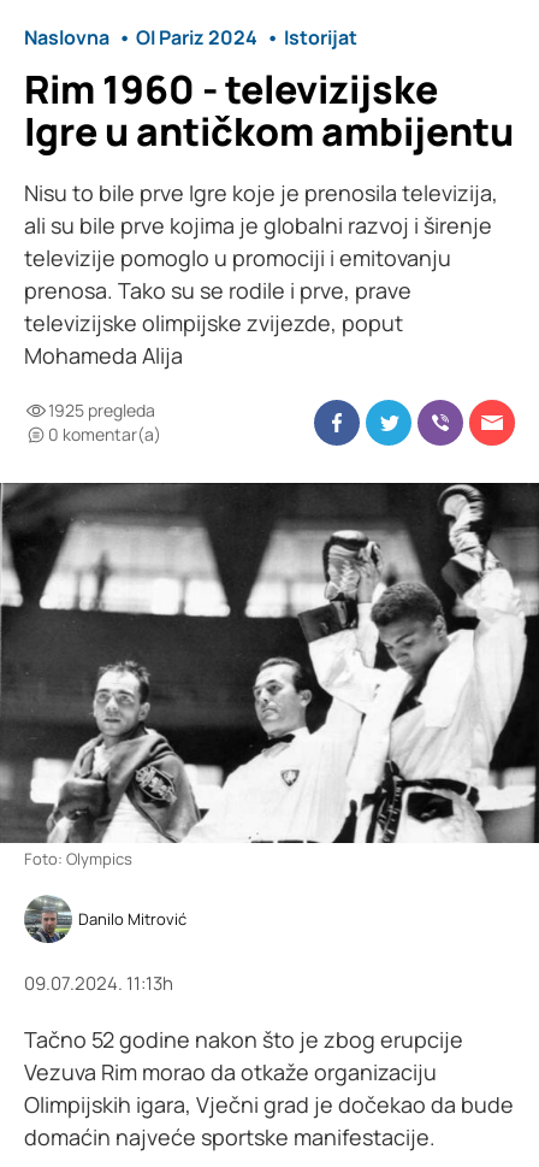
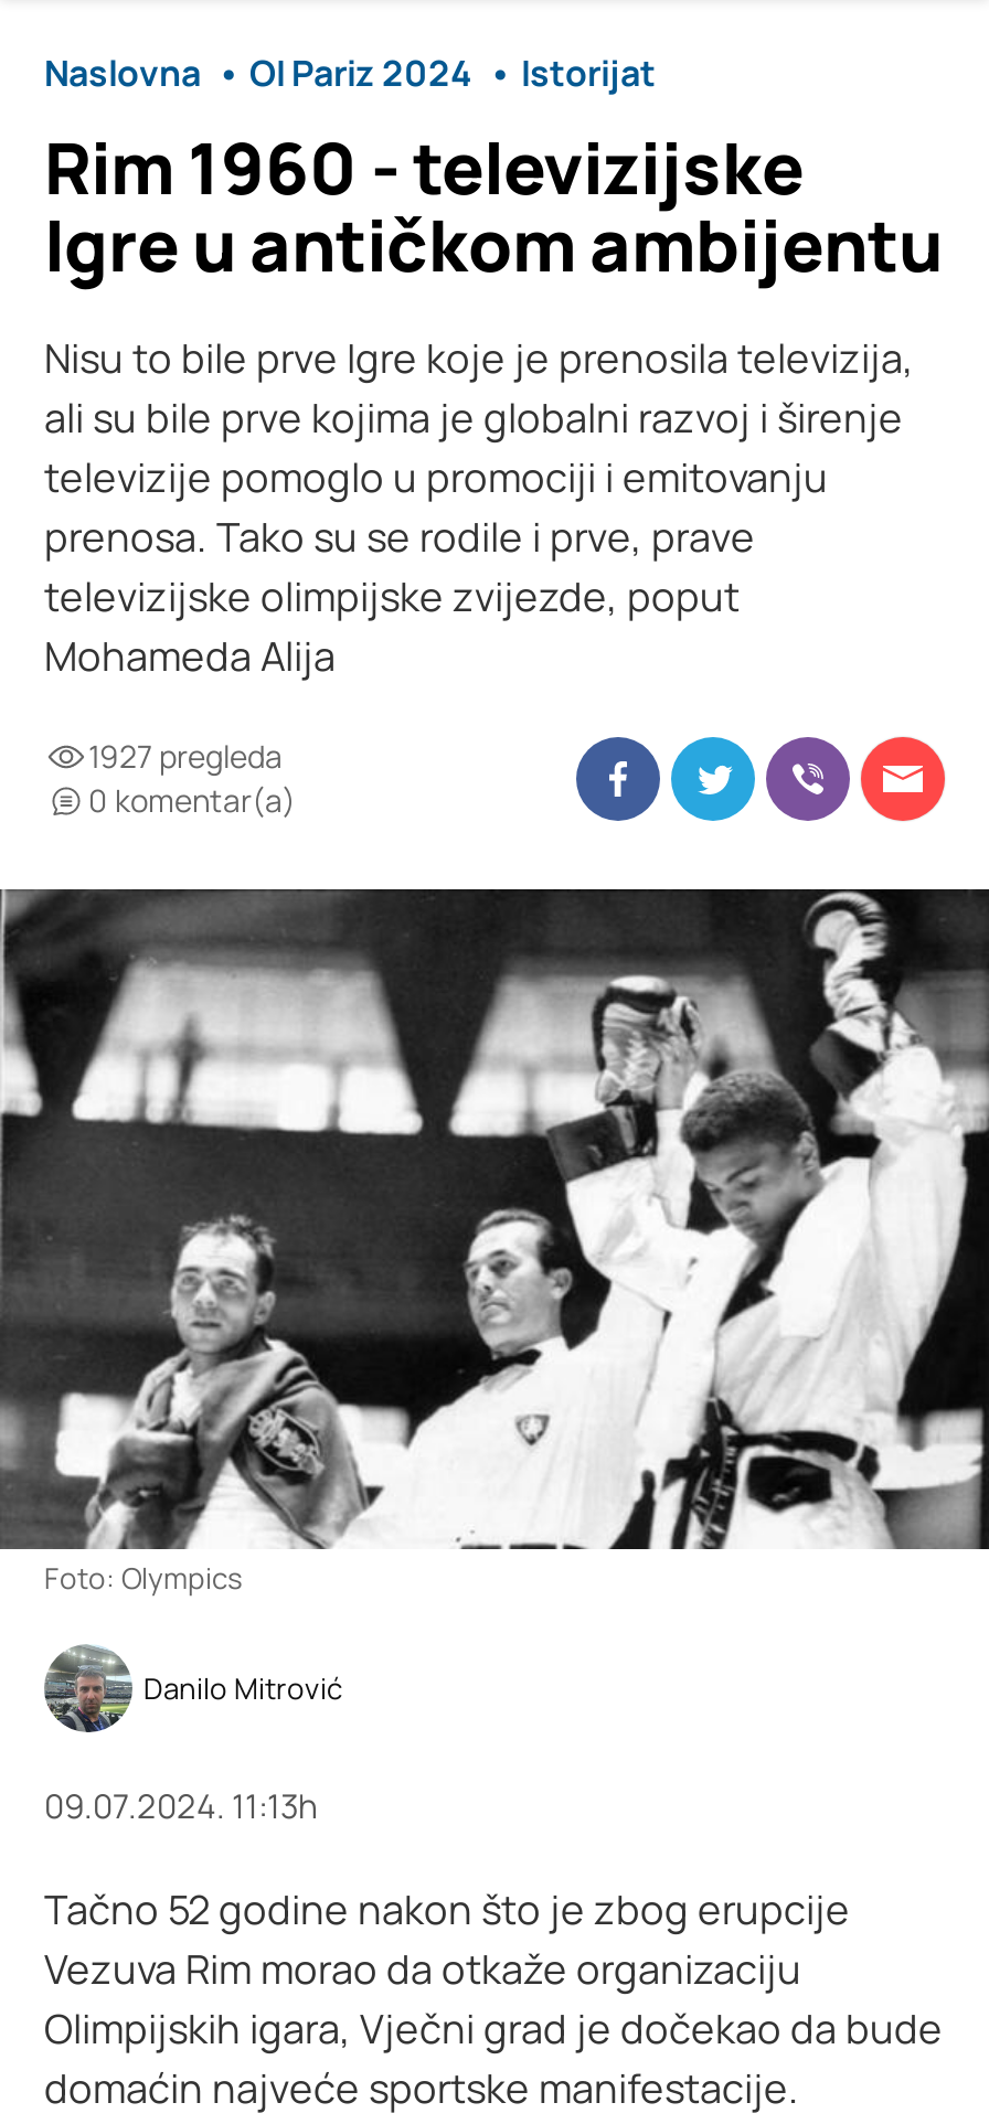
- 1925 pregleda
+ 1927 pregleda
